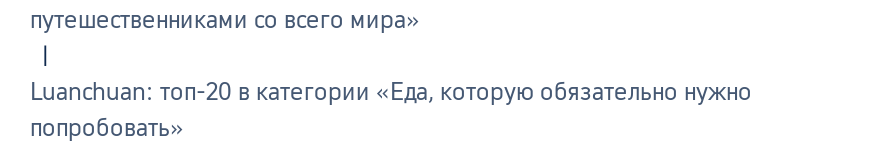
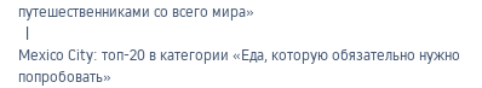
- Luanchuan: топ-20 в категории «Еда, которую обязательно нужно
+ Mexico City: топ-20 в категории «Еда, которую обязательно нужно
